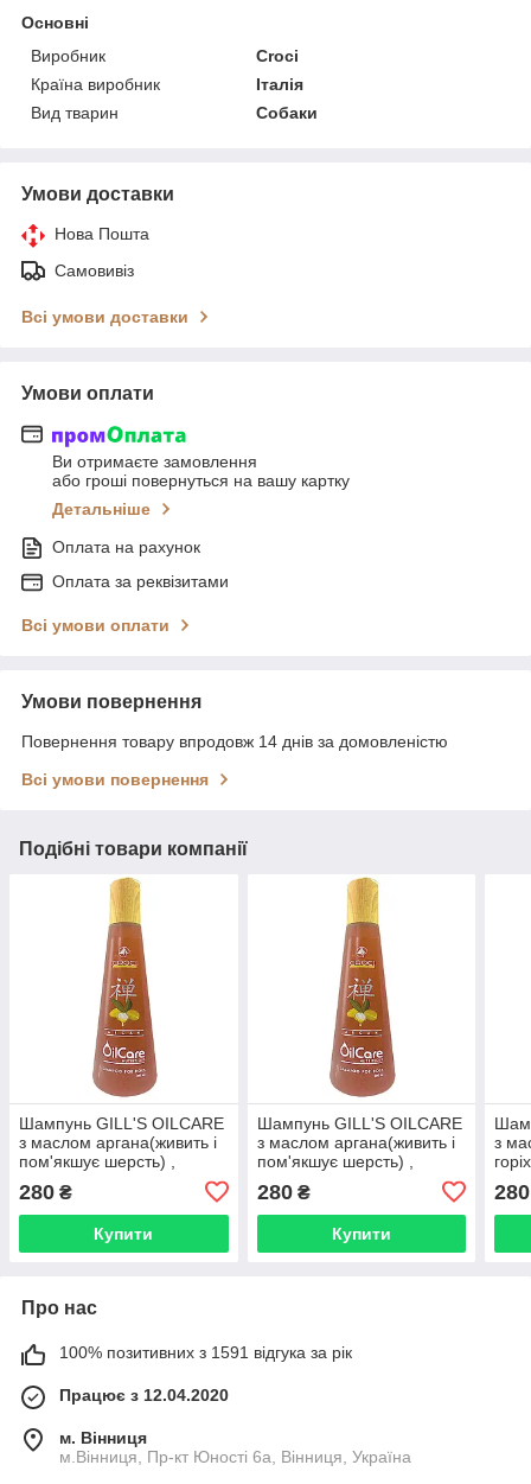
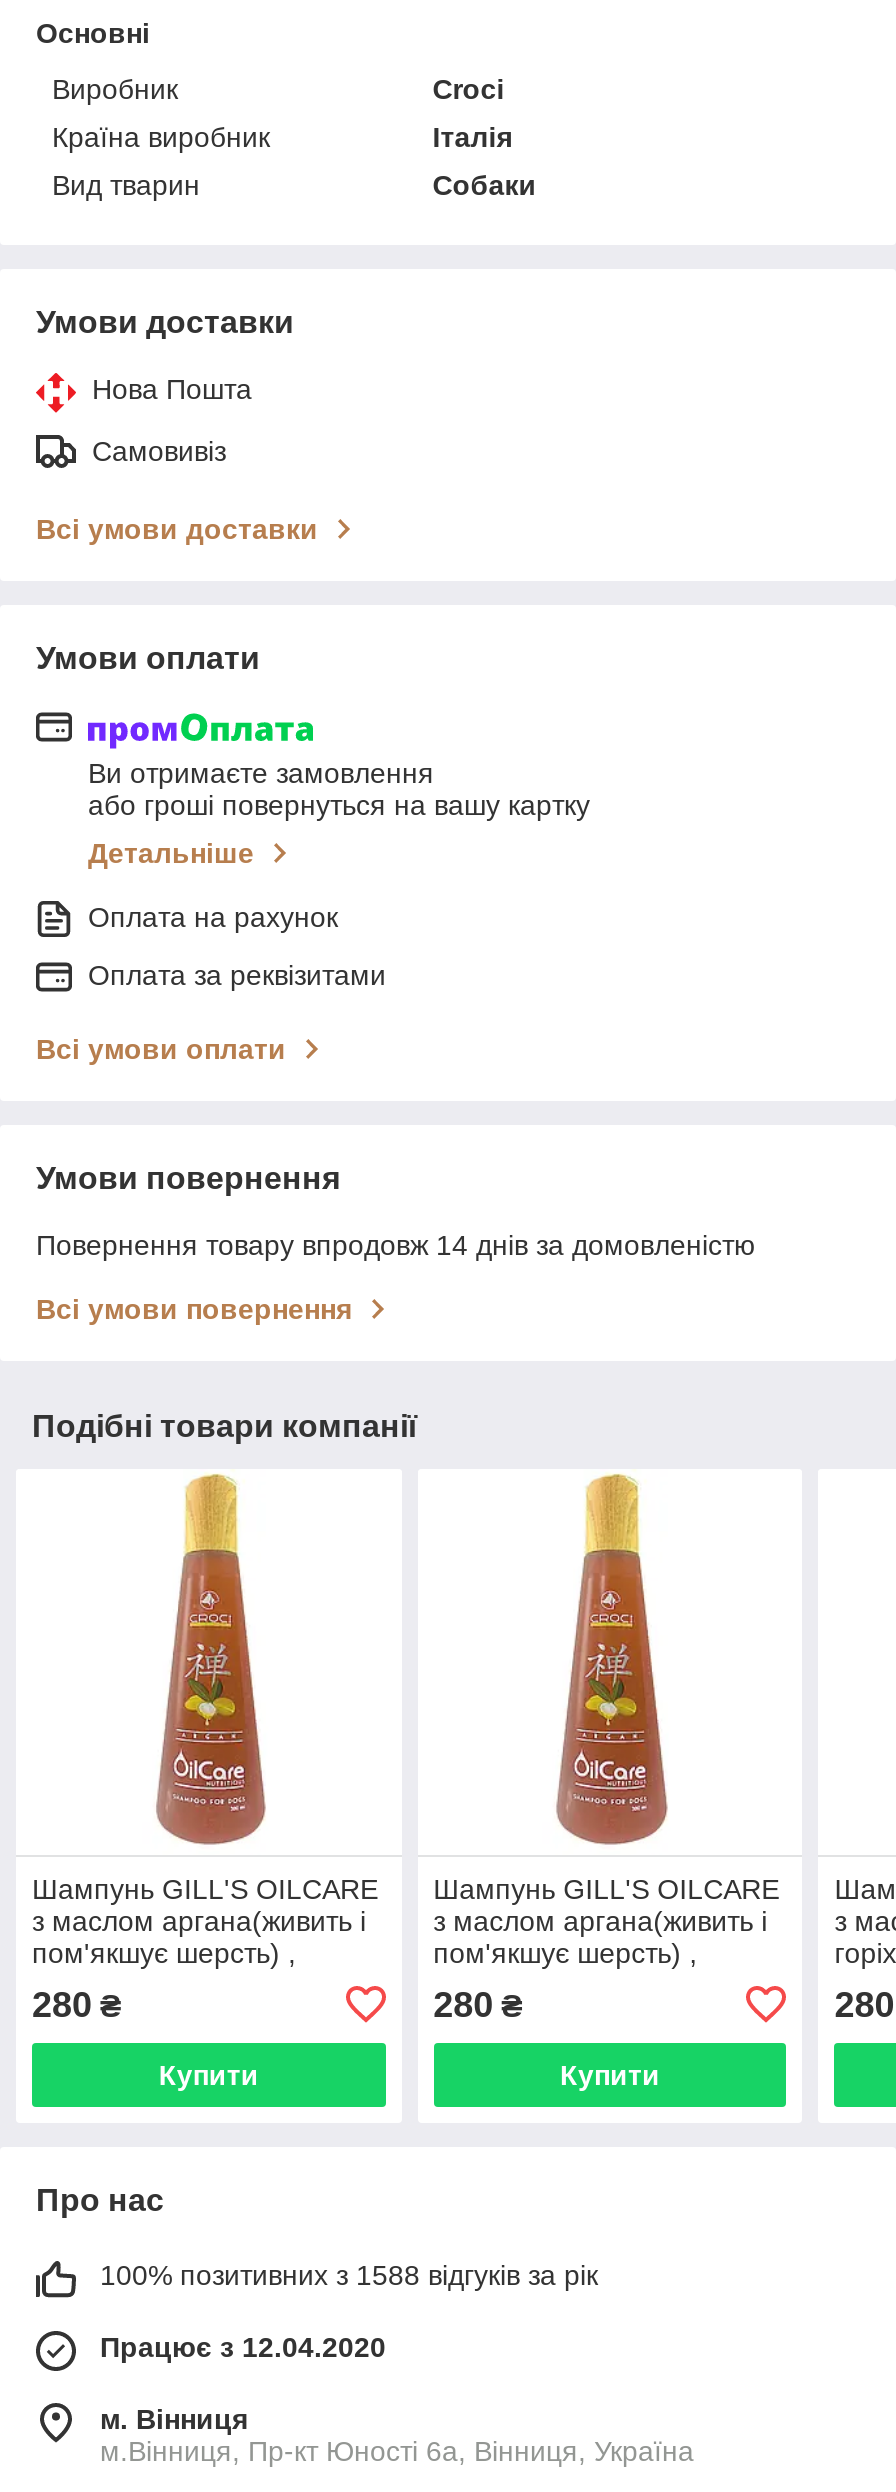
- 100% позитивних з 1591 відгука за рік
+ 100% позитивних з 1588 відгуків за рік
